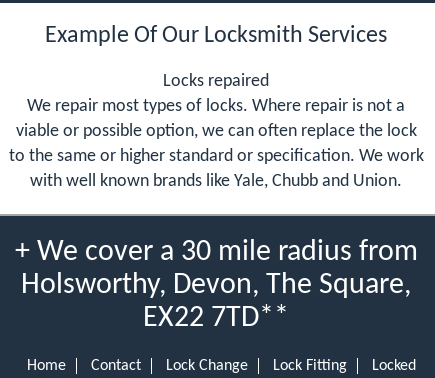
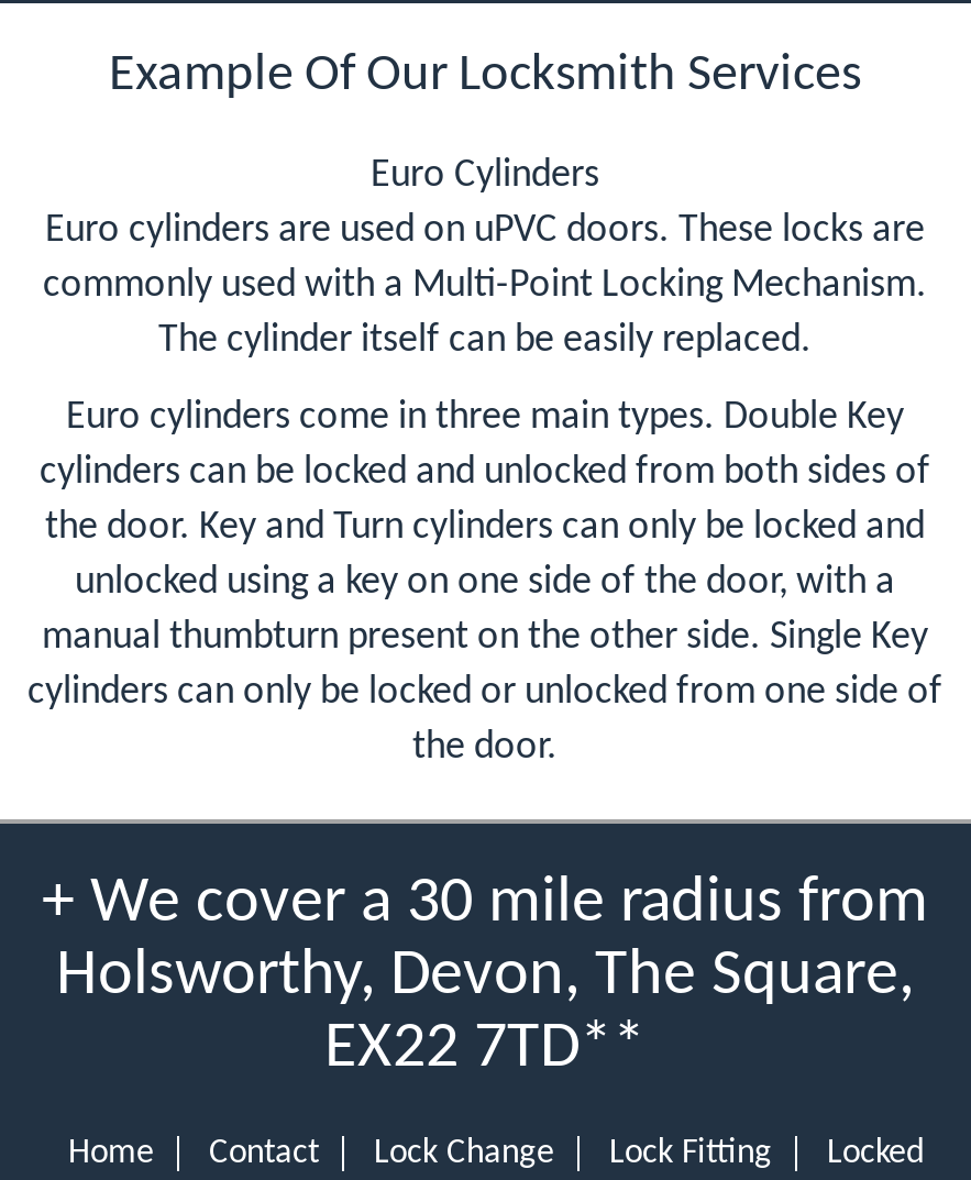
- Locks repaired
- We repair most types of locks. Where repair is not a
- viable or possible option, we can often replace the lock
- to the same or higher standard or specification. We work
- with well known brands like Yale, Chubb and Union.
+ Euro Cylinders
+ Euro cylinders are used on uPVC doors. These locks are
+ commonly used with a Multi-Point Locking Mechanism.
+ The cylinder itself can be easily replaced.
+ Euro cylinders come in three main types. Double Key
+ cylinders can be locked and unlocked from both sides of
+ the door. Key and Turn cylinders can only be locked and
+ unlocked using a key on one side of the door, with a
+ manual thumbturn present on the other side. Single Key
+ cylinders can only be locked or unlocked from one side of
+ the door.
